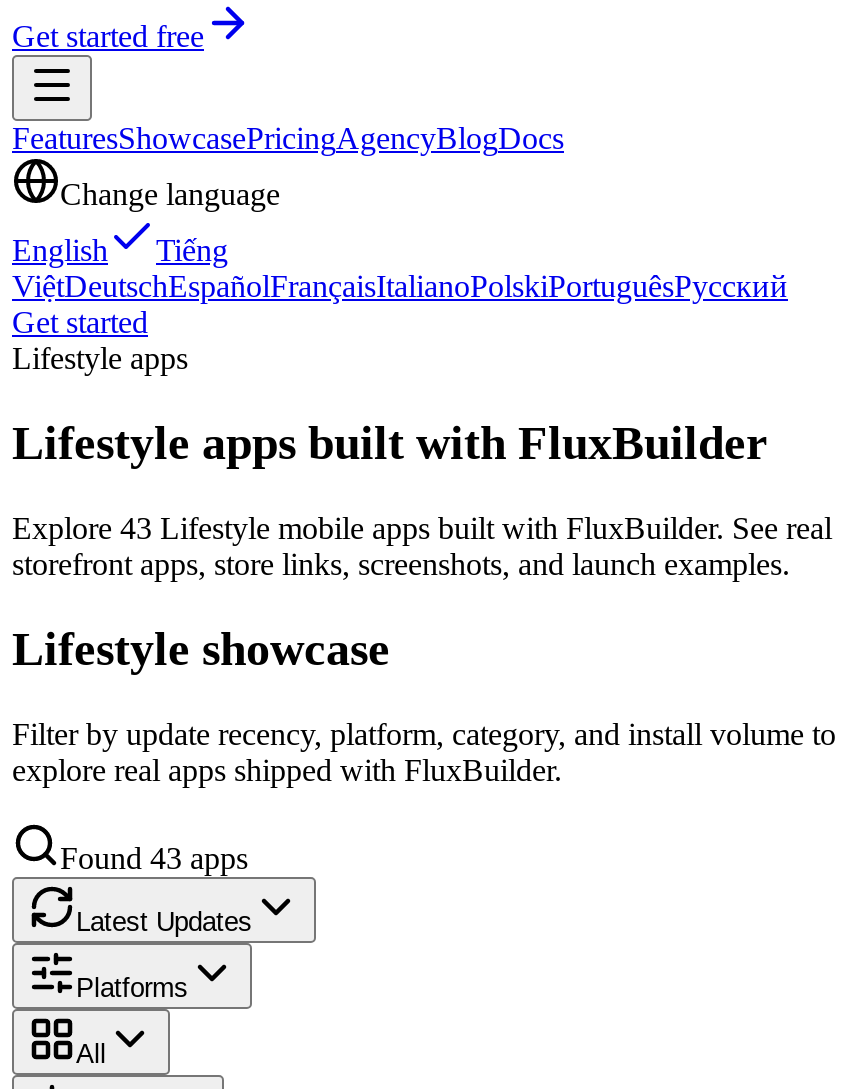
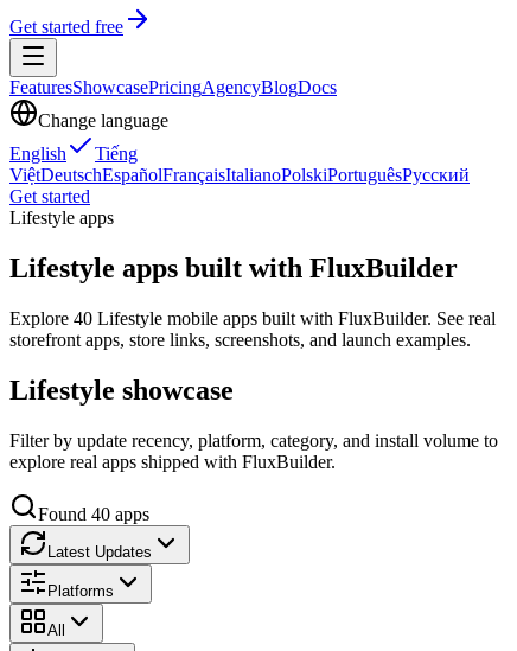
- Explore 43 Lifestyle mobile apps built with FluxBuilder. See real
+ Explore 40 Lifestyle mobile apps built with FluxBuilder. See real

- Found 43 apps
+ Found 40 apps
